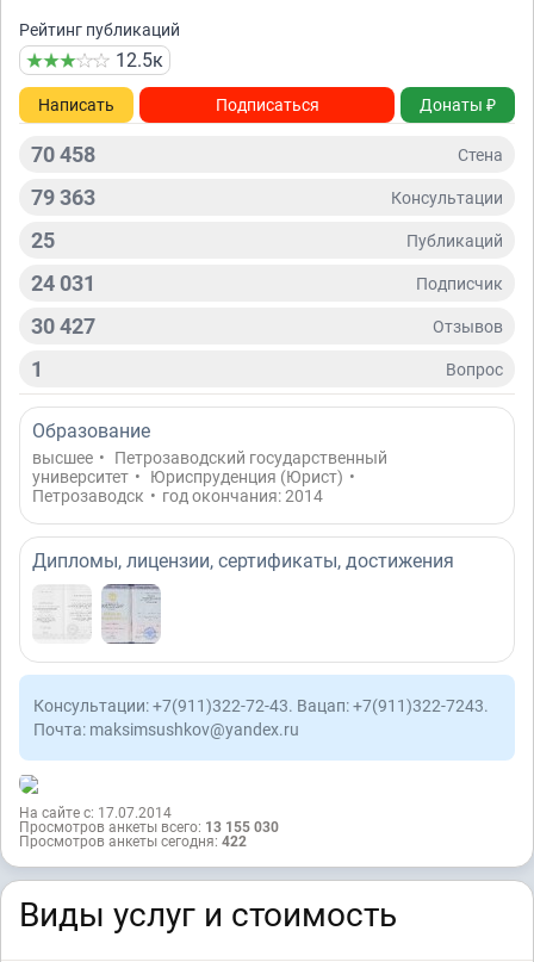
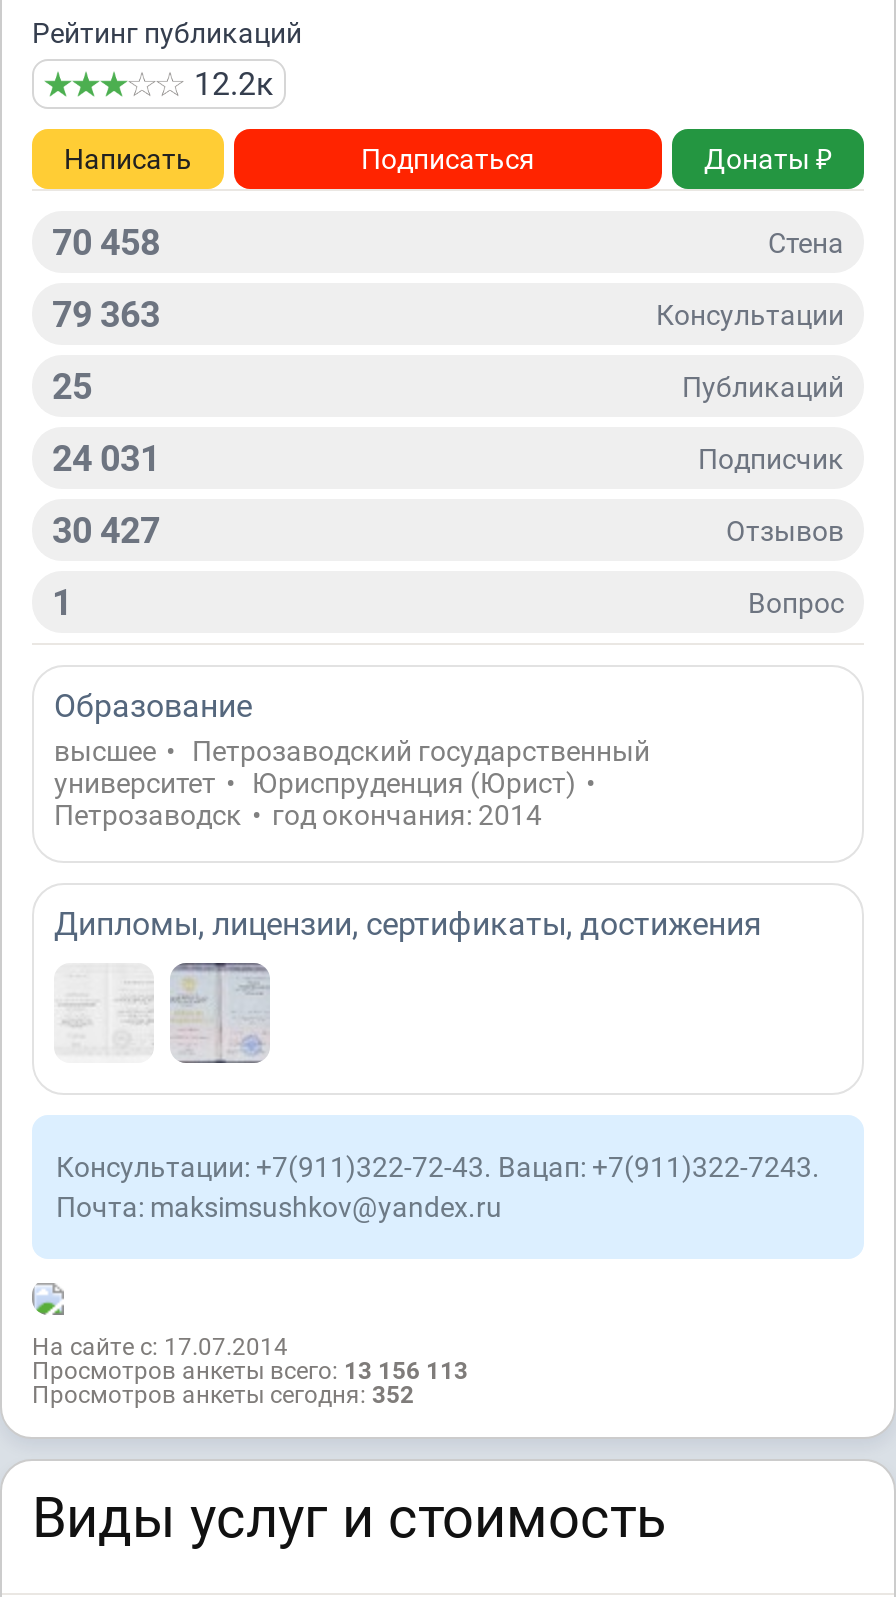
- 12.5к
+ 12.2к

- Просмотров анкеты всего: 13 155 030
+ Просмотров анкеты всего: 13 156 113

- Просмотров анкеты сегодня: 422
+ Просмотров анкеты сегодня: 352
